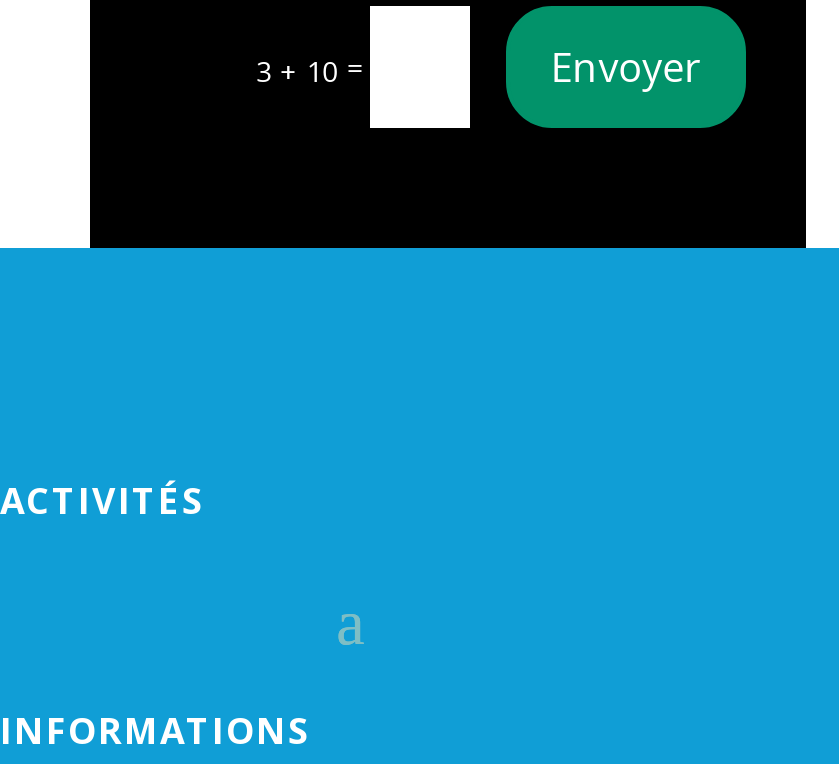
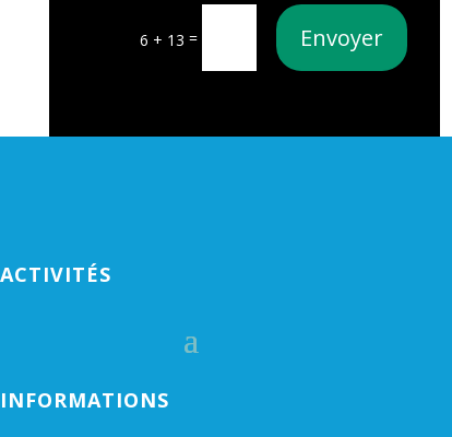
- 3 + 10 =
+ 6 + 13 =
